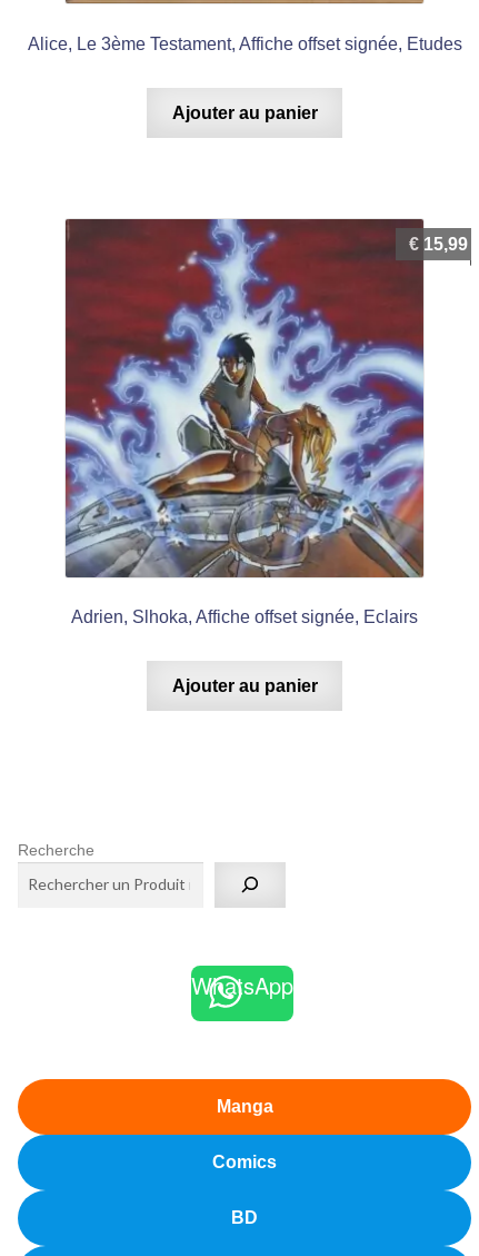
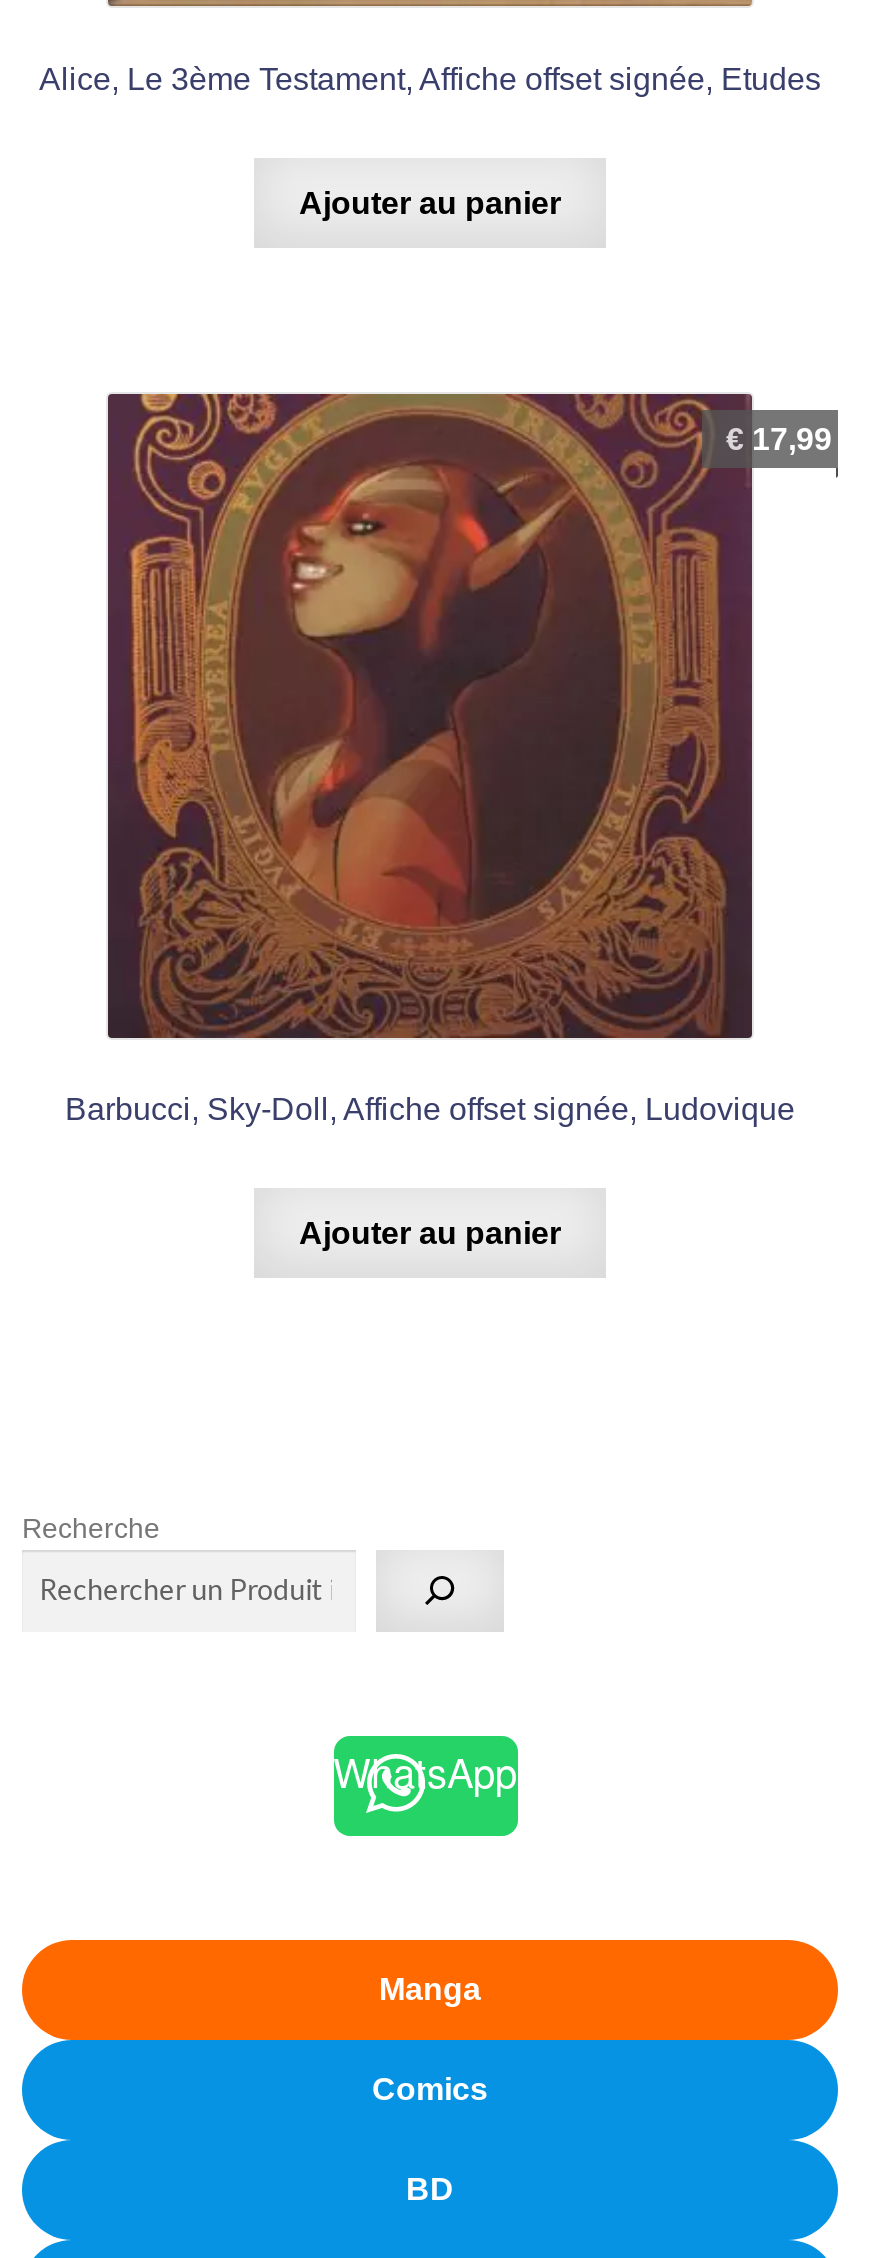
- [image]
- €15,99
+ [image]
+ €17,99

- Adrien, Slhoka, Affiche offset signée, Eclairs
+ Barbucci, Sky-Doll, Affiche offset signée, Ludovique
